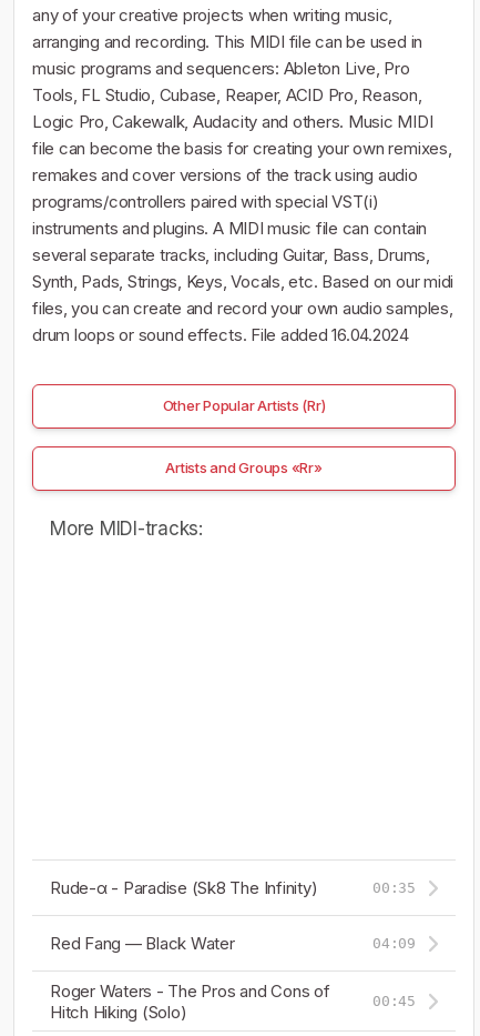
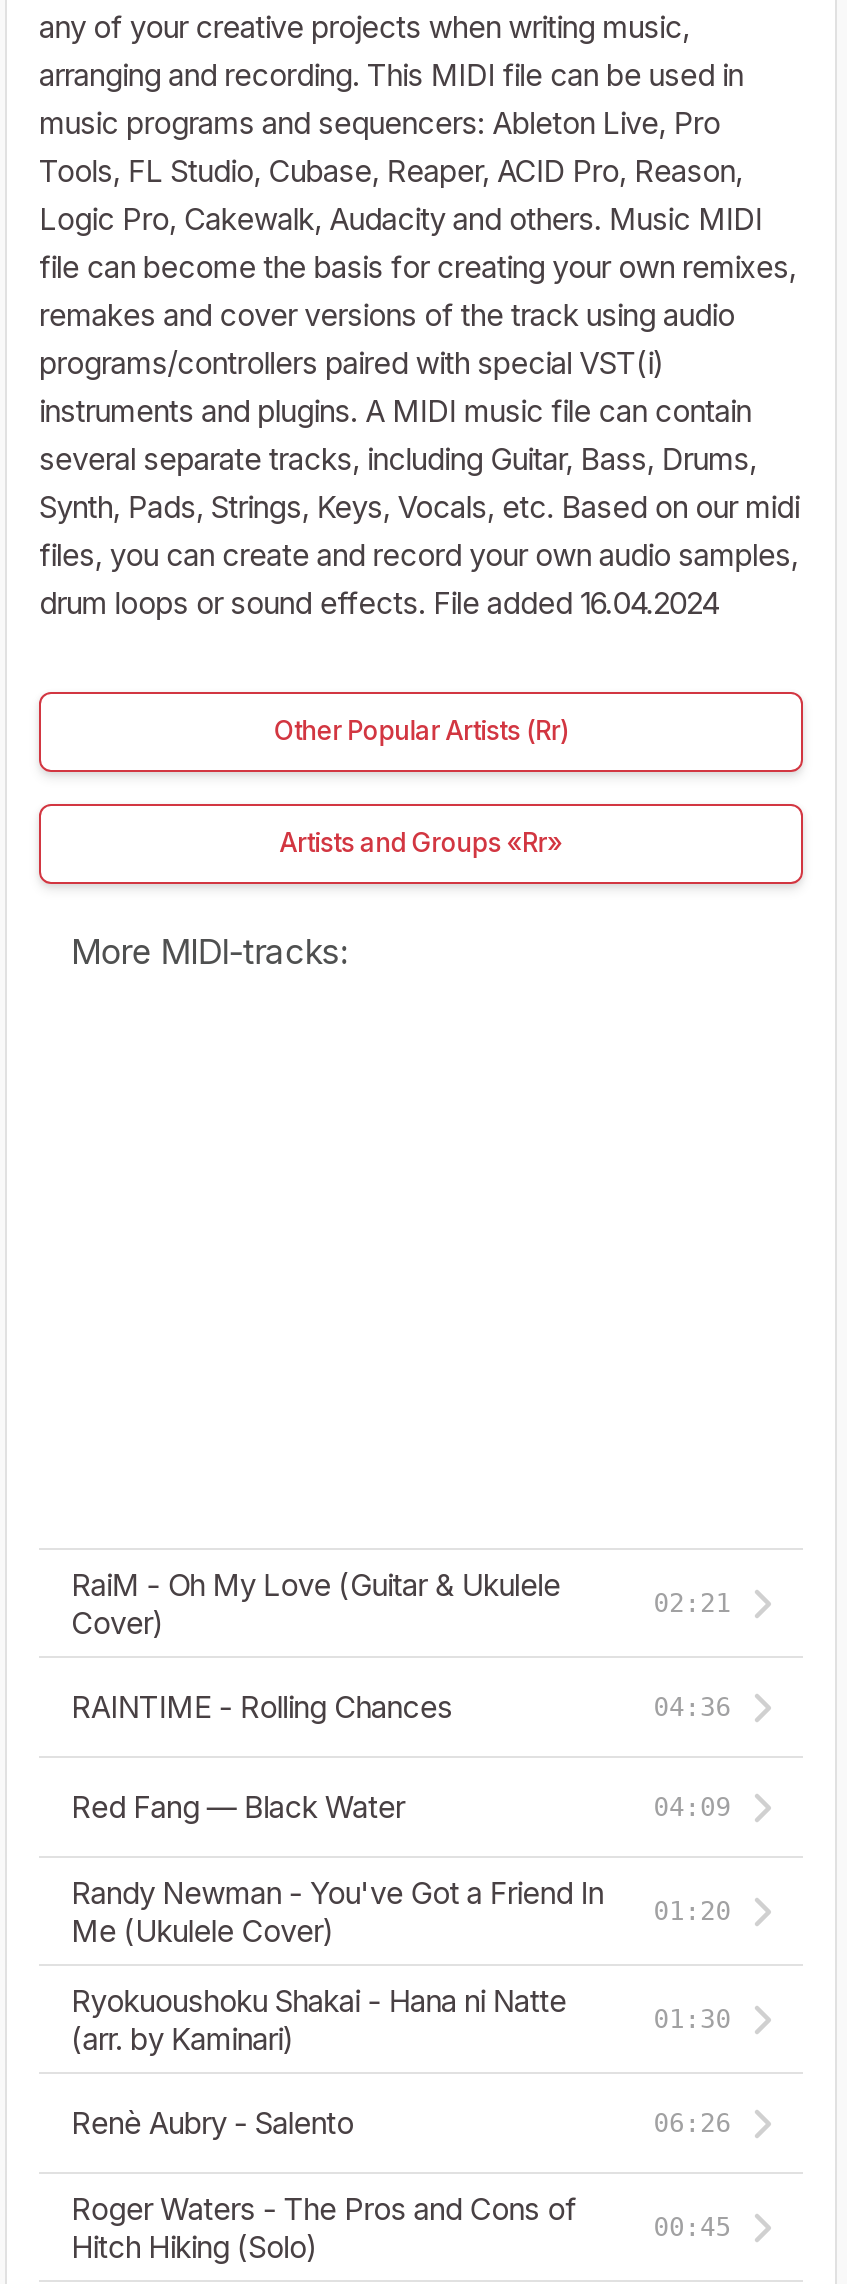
- Rude-α - Paradise (Sk8 The Infinity)
- 00:35
+ RaiM - Oh My Love (Guitar & Ukulele
+ Cover)
+ 02:21
+ RAINTIME - Rolling Chances
+ 04:36

+ Randy Newman - You've Got a Friend In
+ Me (Ukulele Cover)
+ 01:20
+ Ryokuoushoku Shakai - Hana ni Natte
+ (arr. by Kaminari)
+ 01:30
+ Renè Aubry - Salento
+ 06:26
